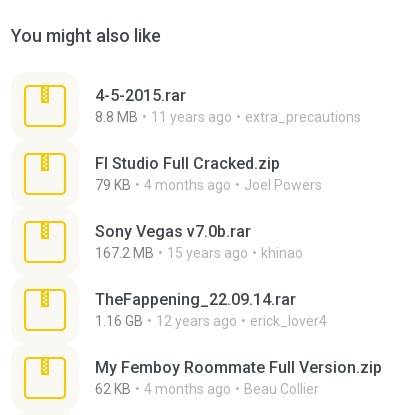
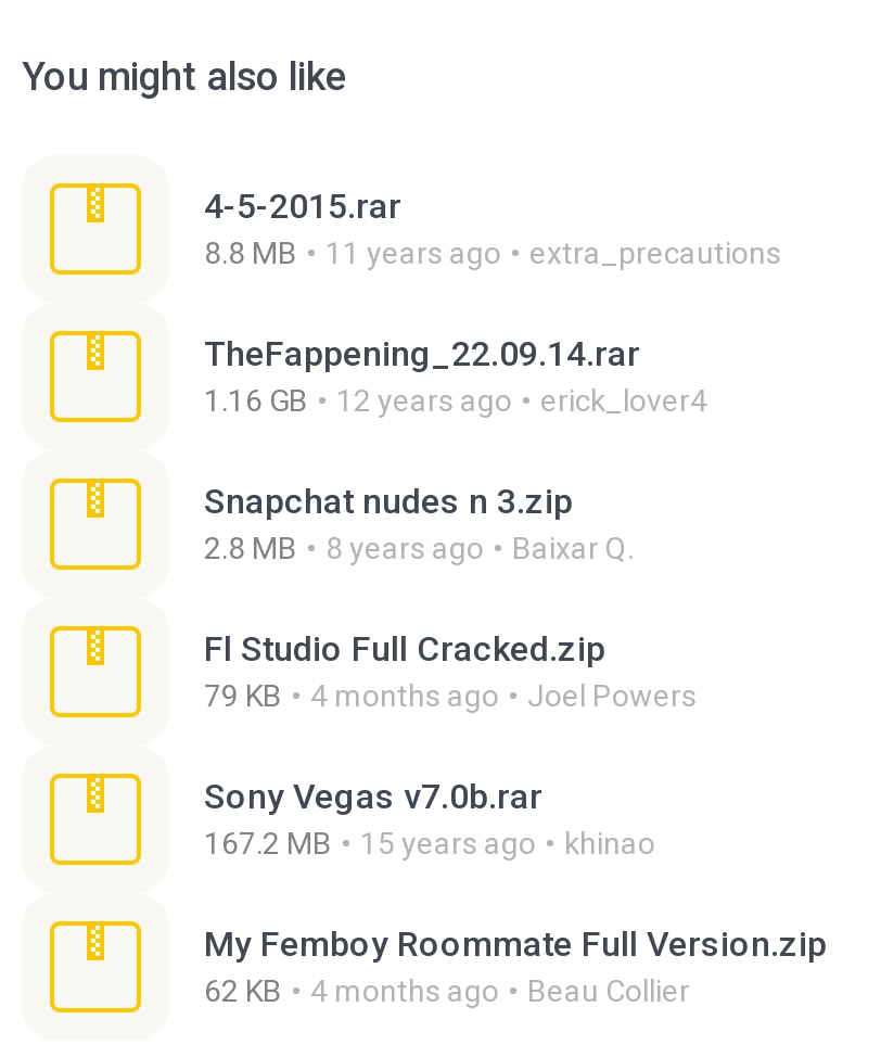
+ Snapchat nudes n 3.zip
+ 2.8 MB
+ 8 years ago
+ Baixar Q.

moved down: Fl Studio Full Cracked.zip | 79 KB | 4 months ago | Joel Powers | Sony Vegas v7.0b.rar | 167.2 MB | 15 years ago | khinao

moved up: TheFappening_22.09.14.rar | 1.16 GB | 12 years ago | erick_lover4
